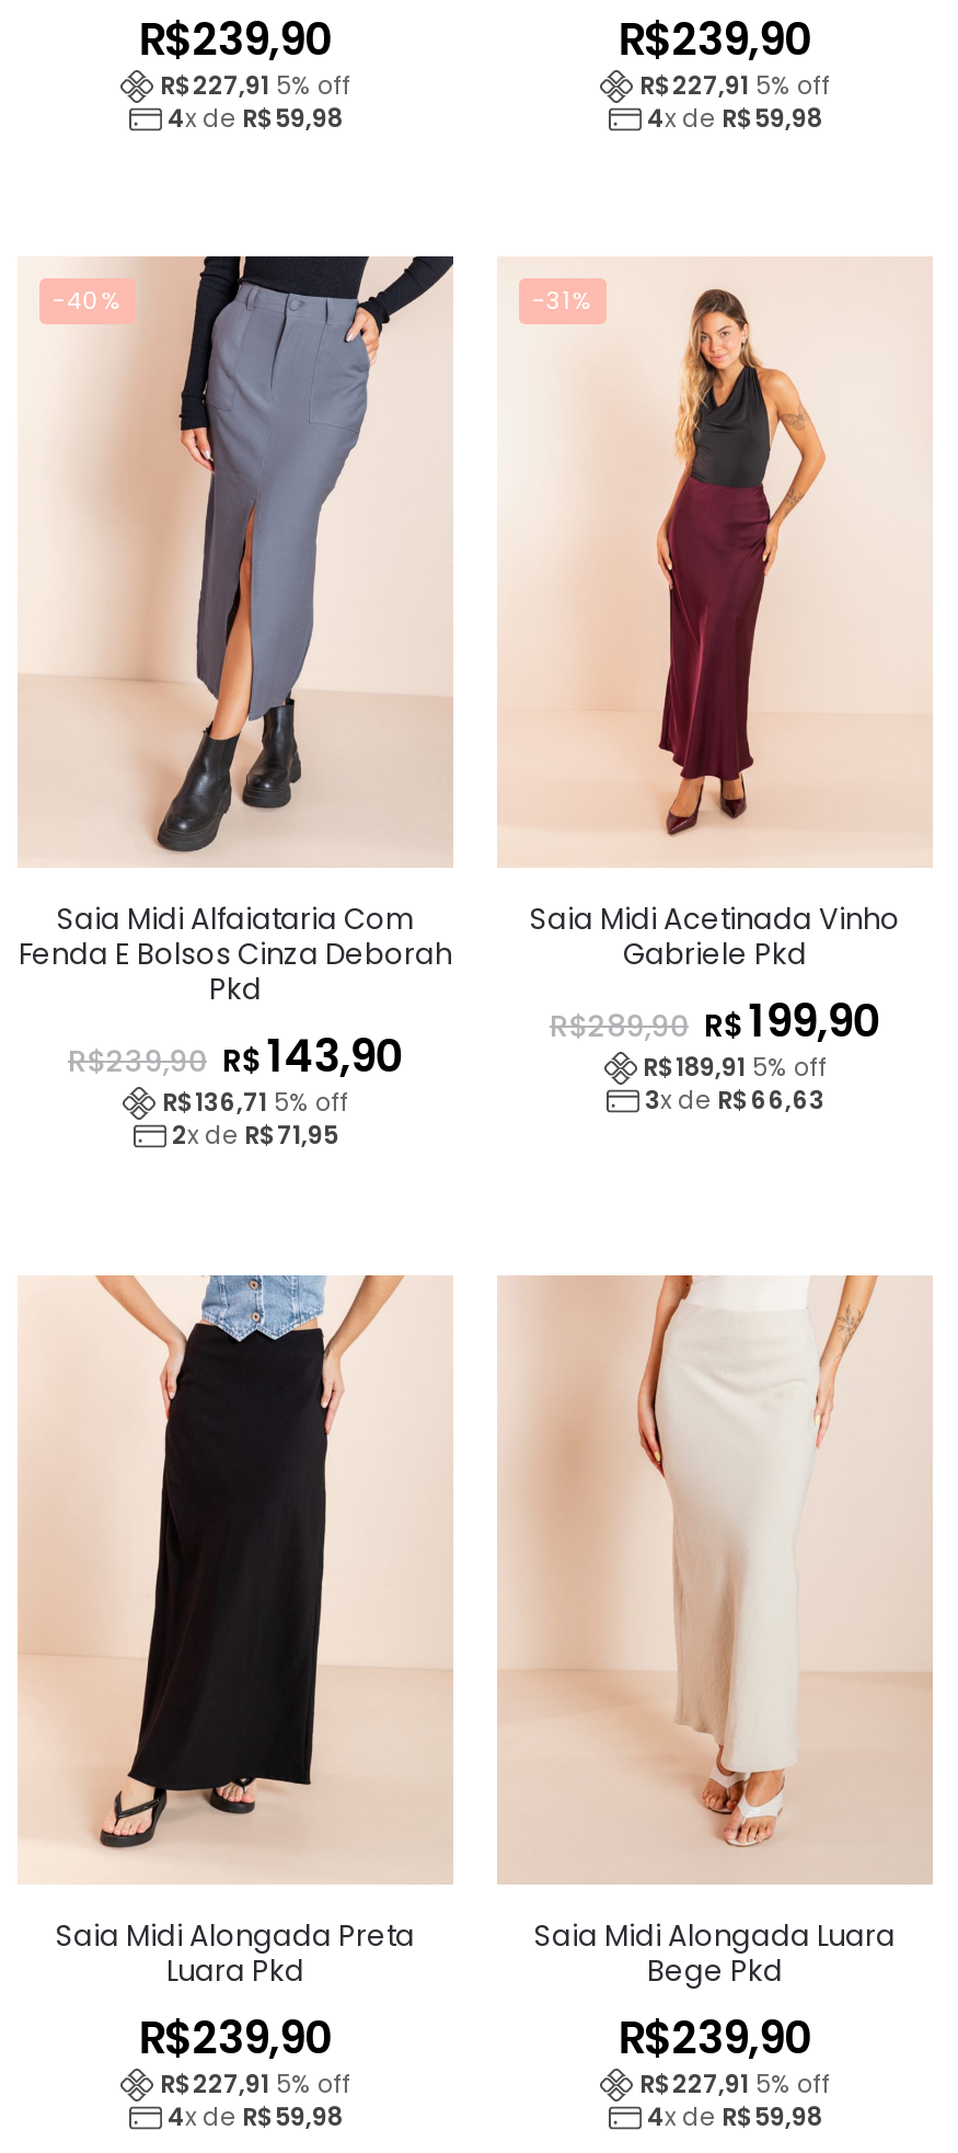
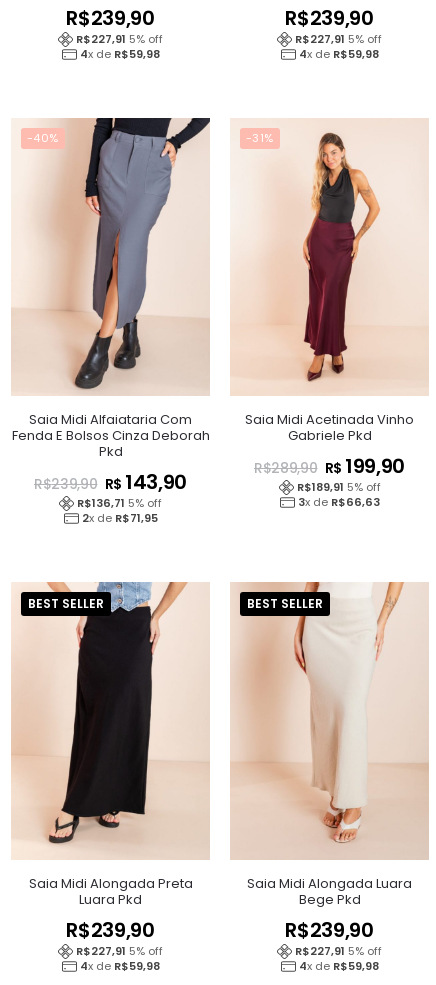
+ BEST SELLER

+ BEST SELLER
